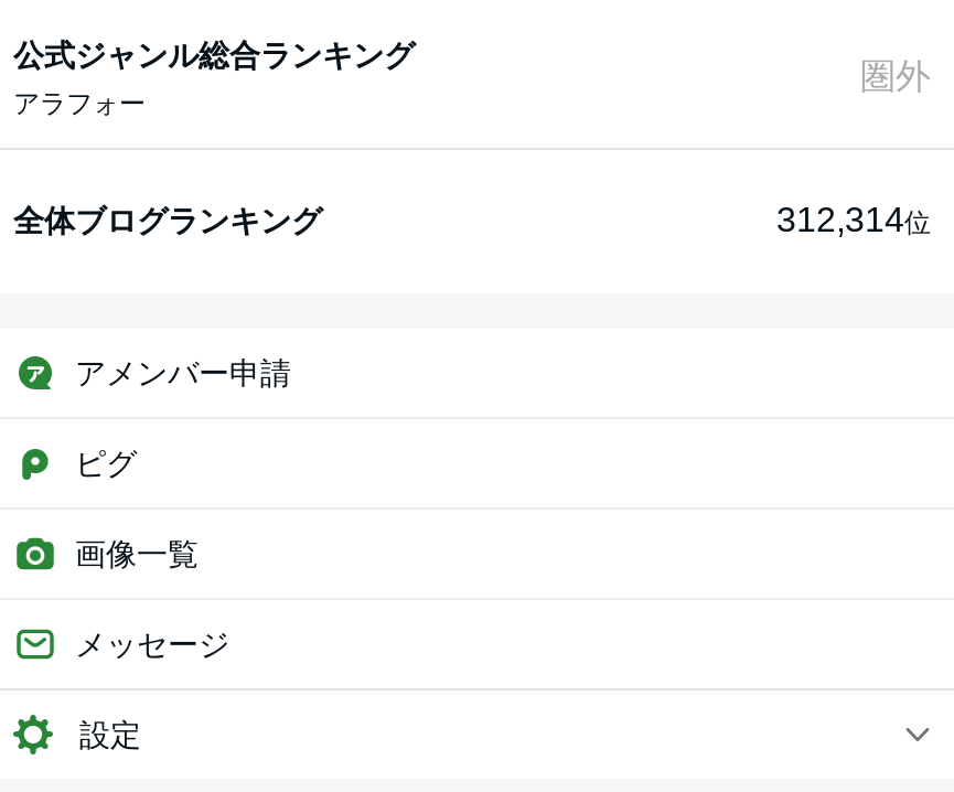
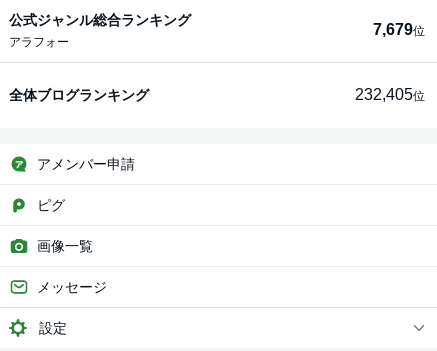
- 圏外
+ 7,679位

- 312,314位
+ 232,405位
